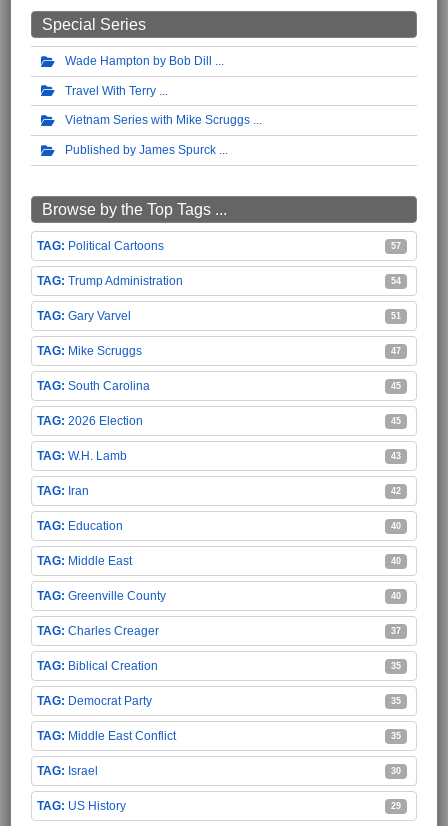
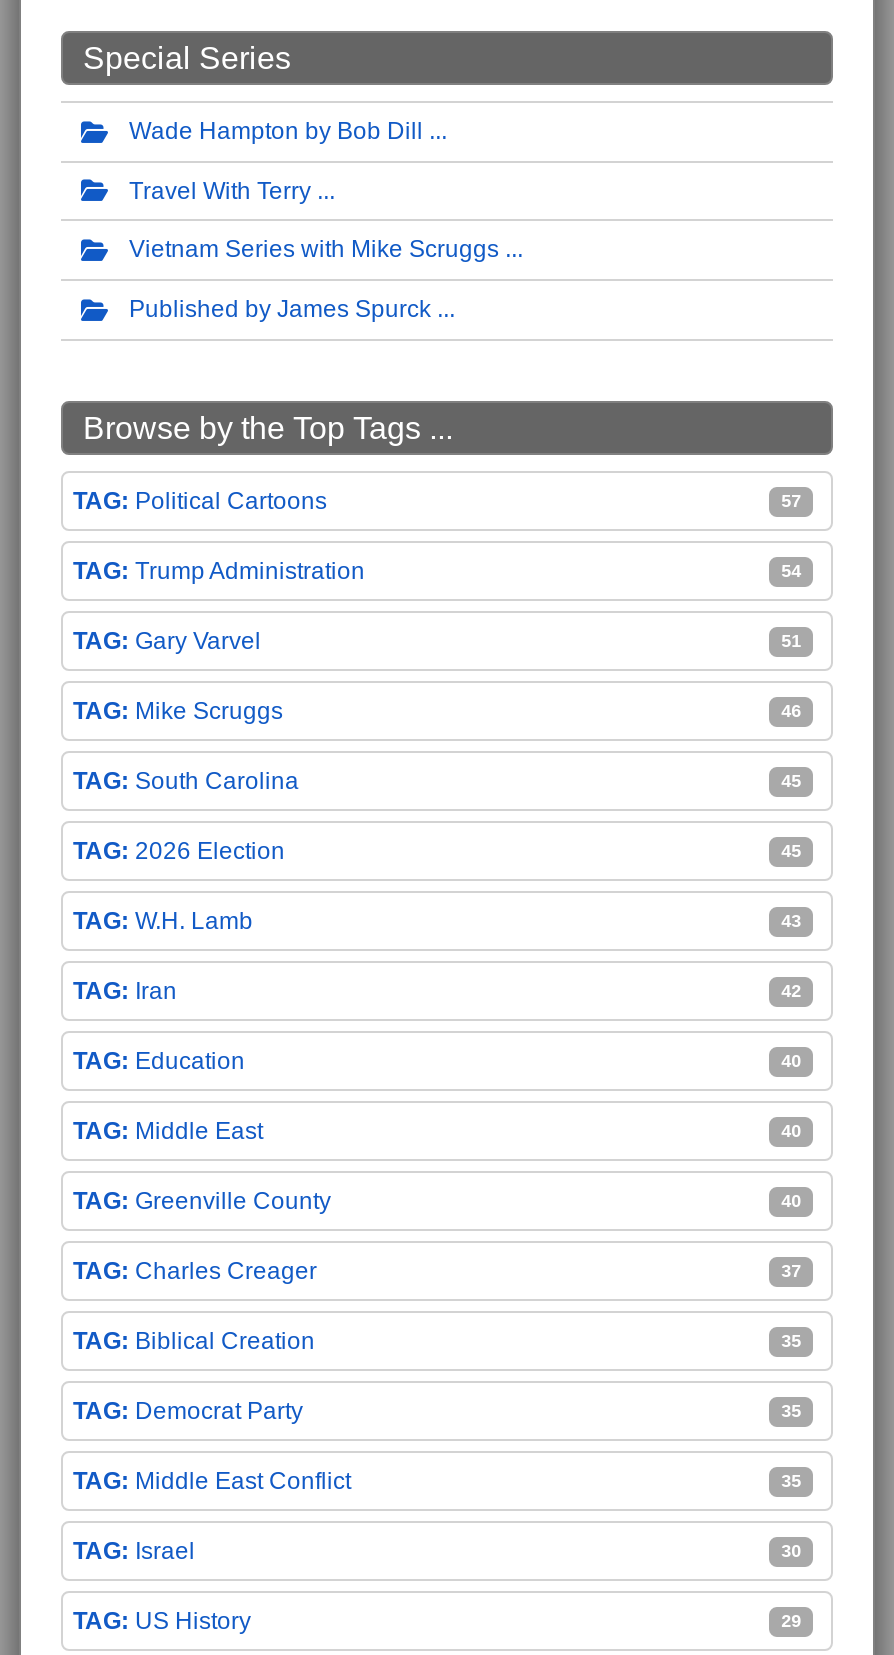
- 47
+ 46
